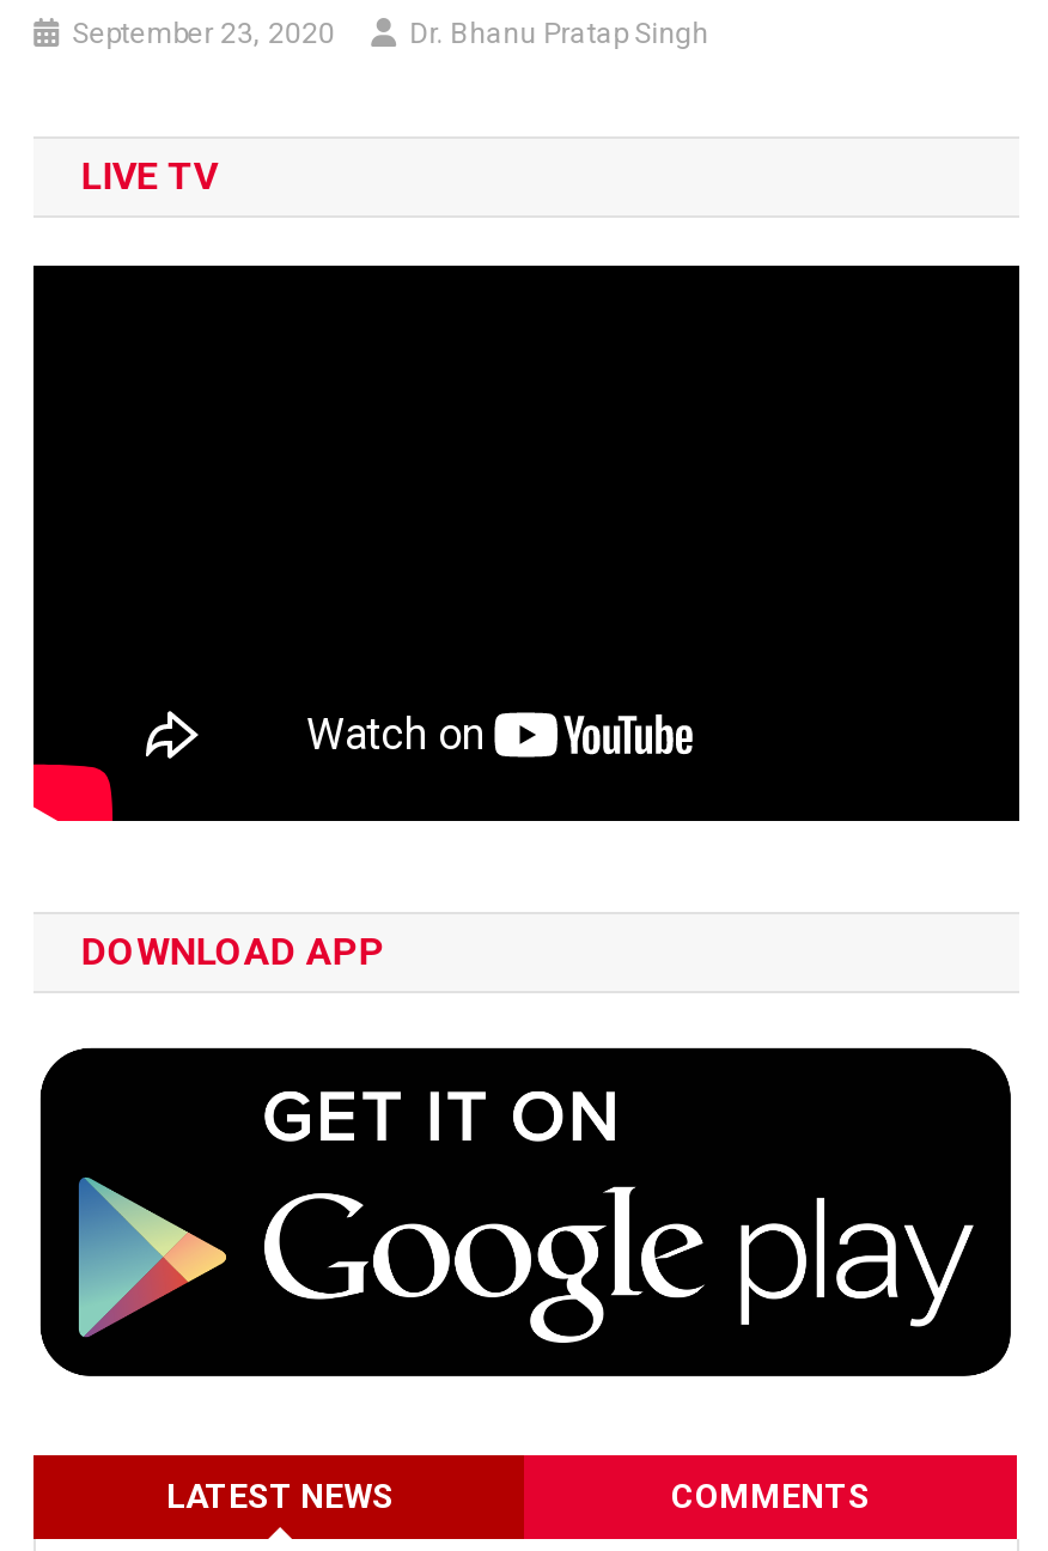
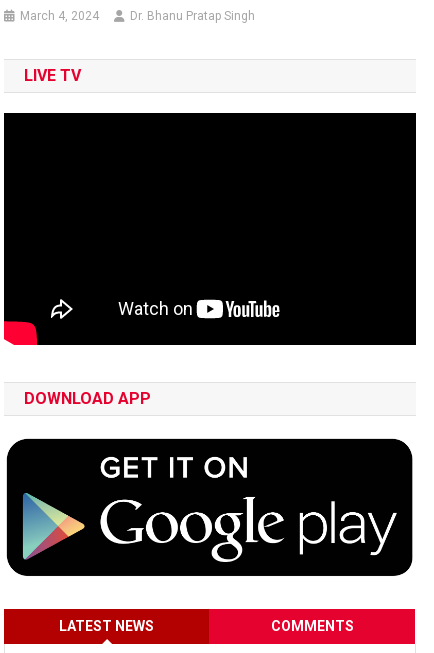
- September 23, 2020
+ March 4, 2024
